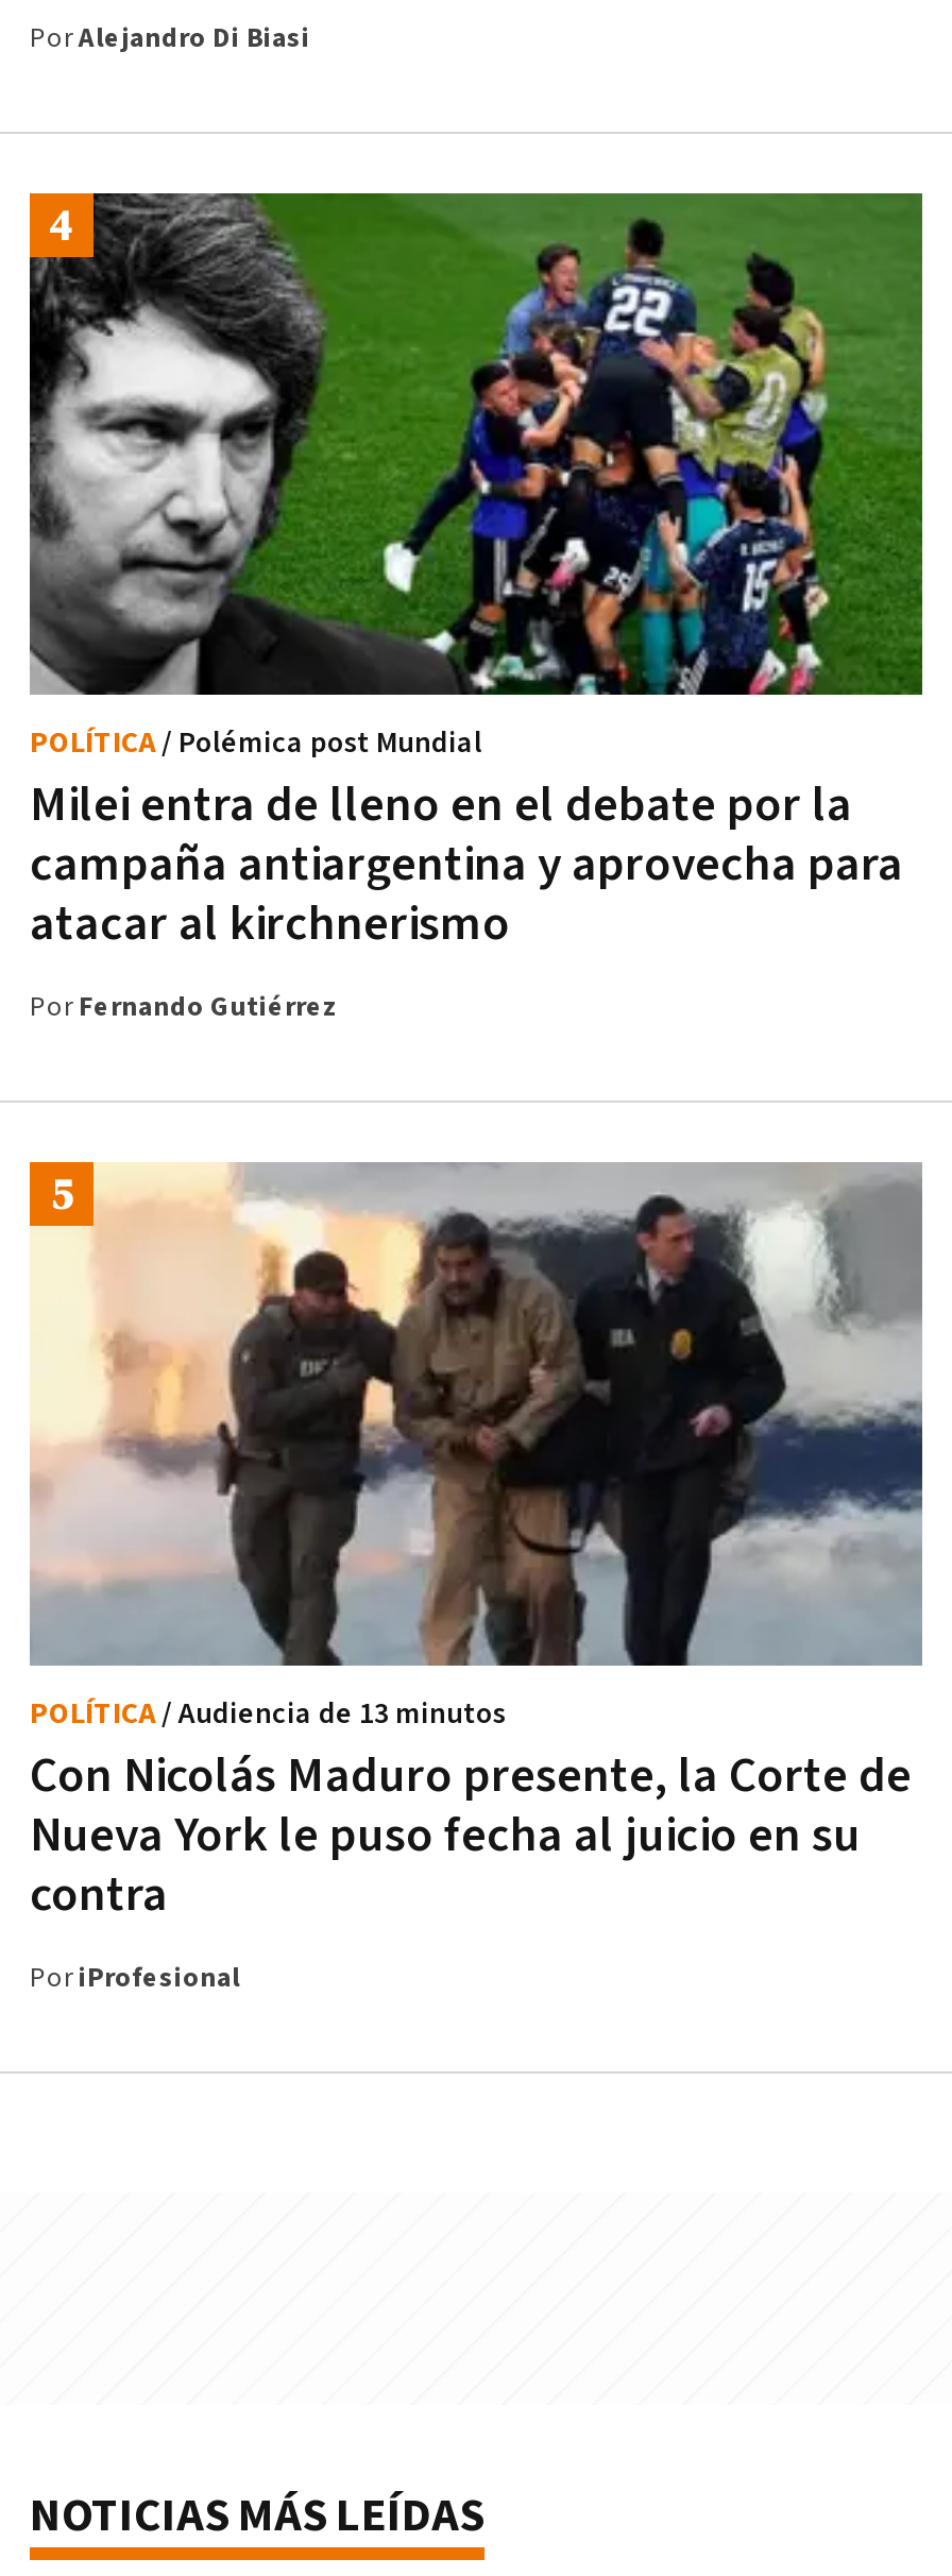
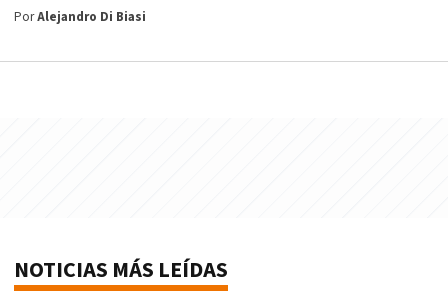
- [image]
- POLÍTICA / Polémica post Mundial

- Milei entra de lleno en el debate por la
- campaña antiargentina y aprovecha para
- atacar al kirchnerismo

- Por Fernando Gutiérrez

- [image]
- POLÍTICA / Audiencia de 13 minutos

- Con Nicolás Maduro presente, la Corte de
- Nueva York le puso fecha al juicio en su
- contra

- Por iProfesional
